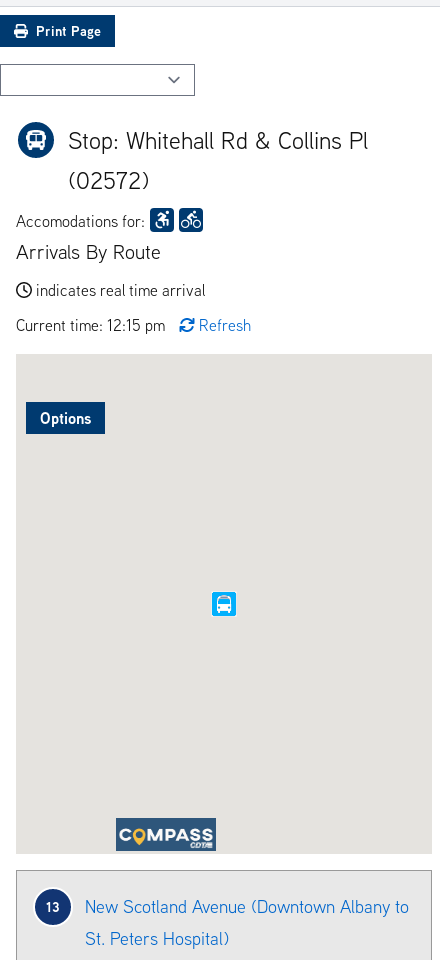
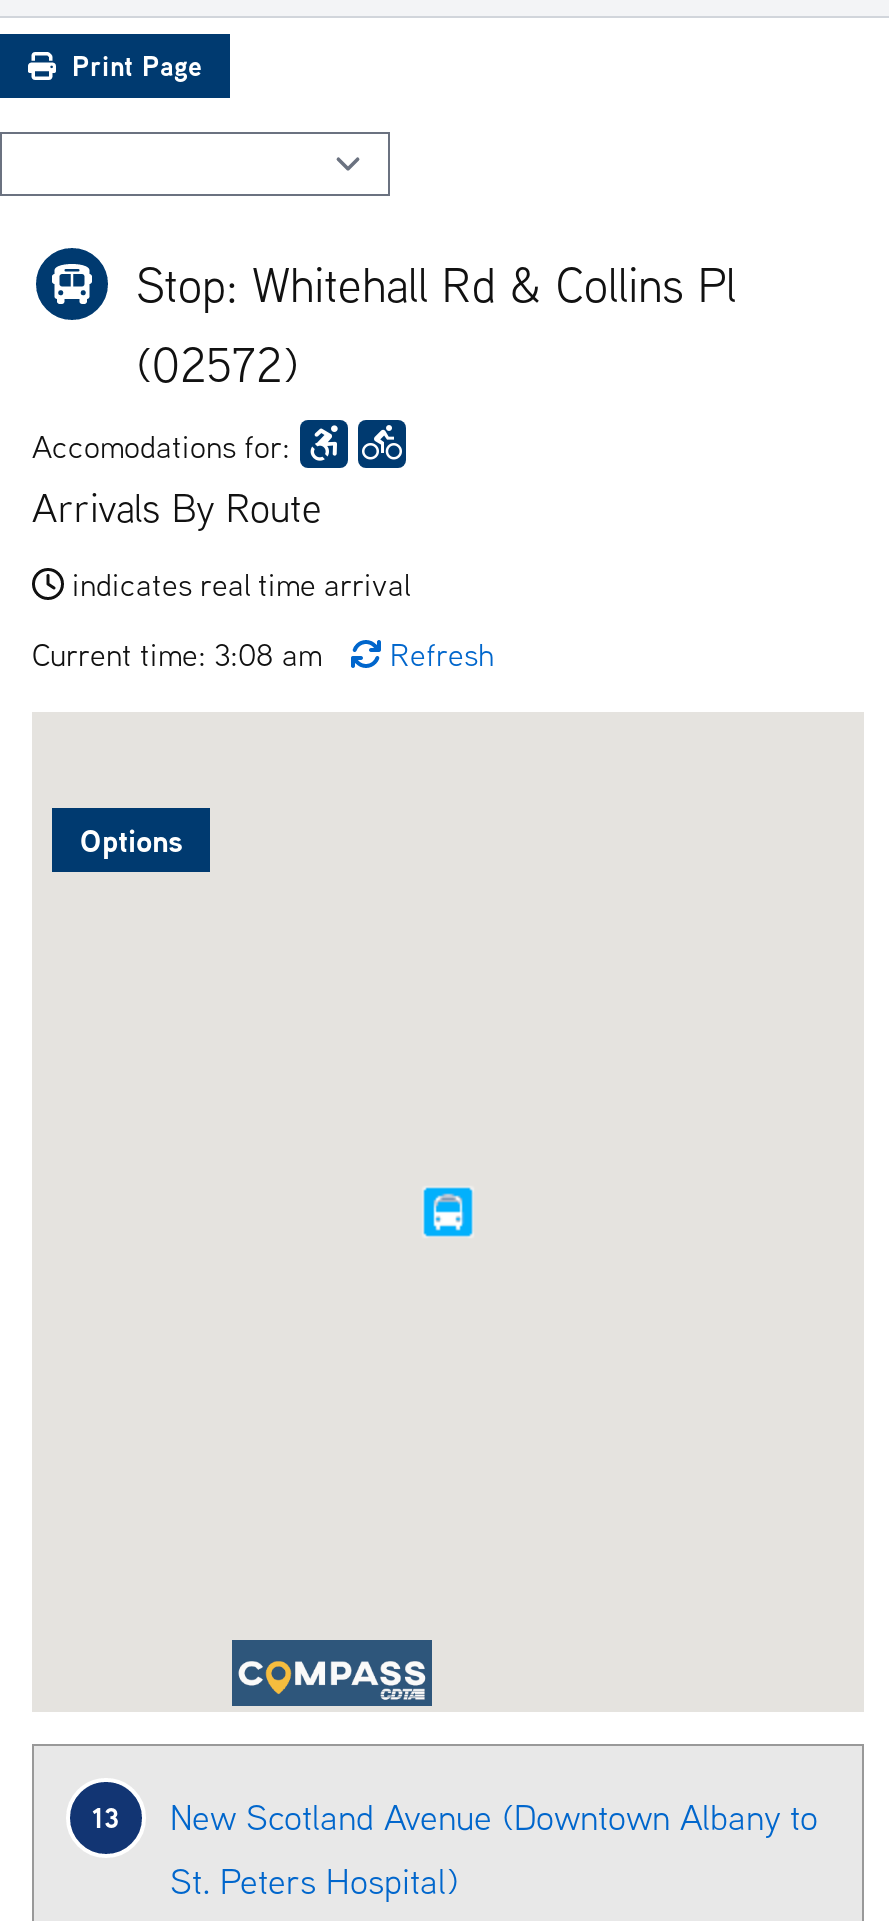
- Current time: 12:15 pm
+ Current time: 3:08 am
